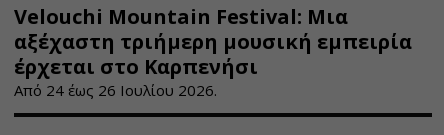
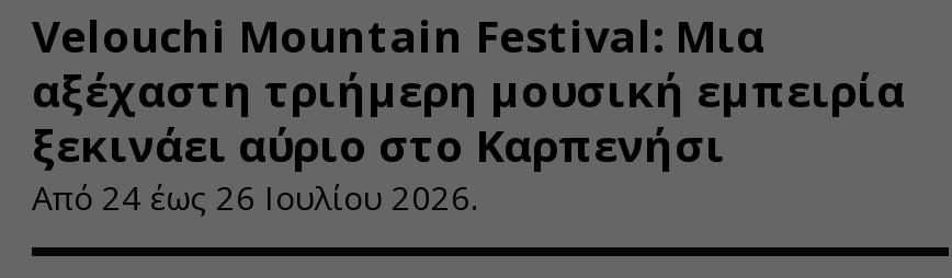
- έρχεται στο Καρπενήσι
+ ξεκινάει αύριο στο Καρπενήσι
